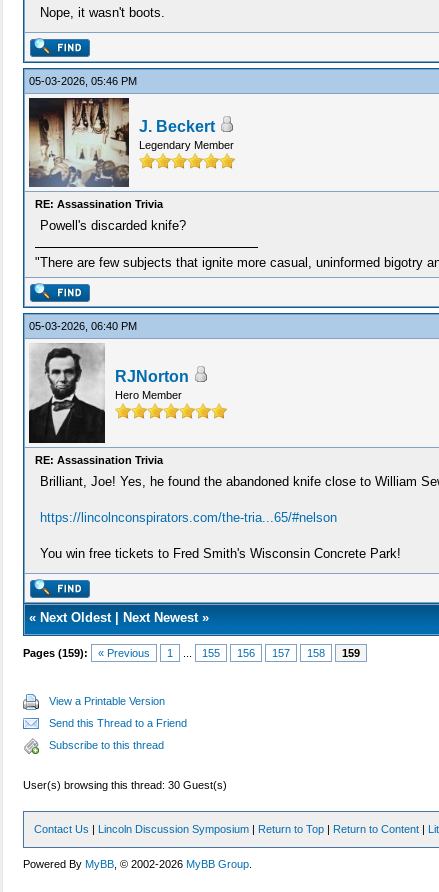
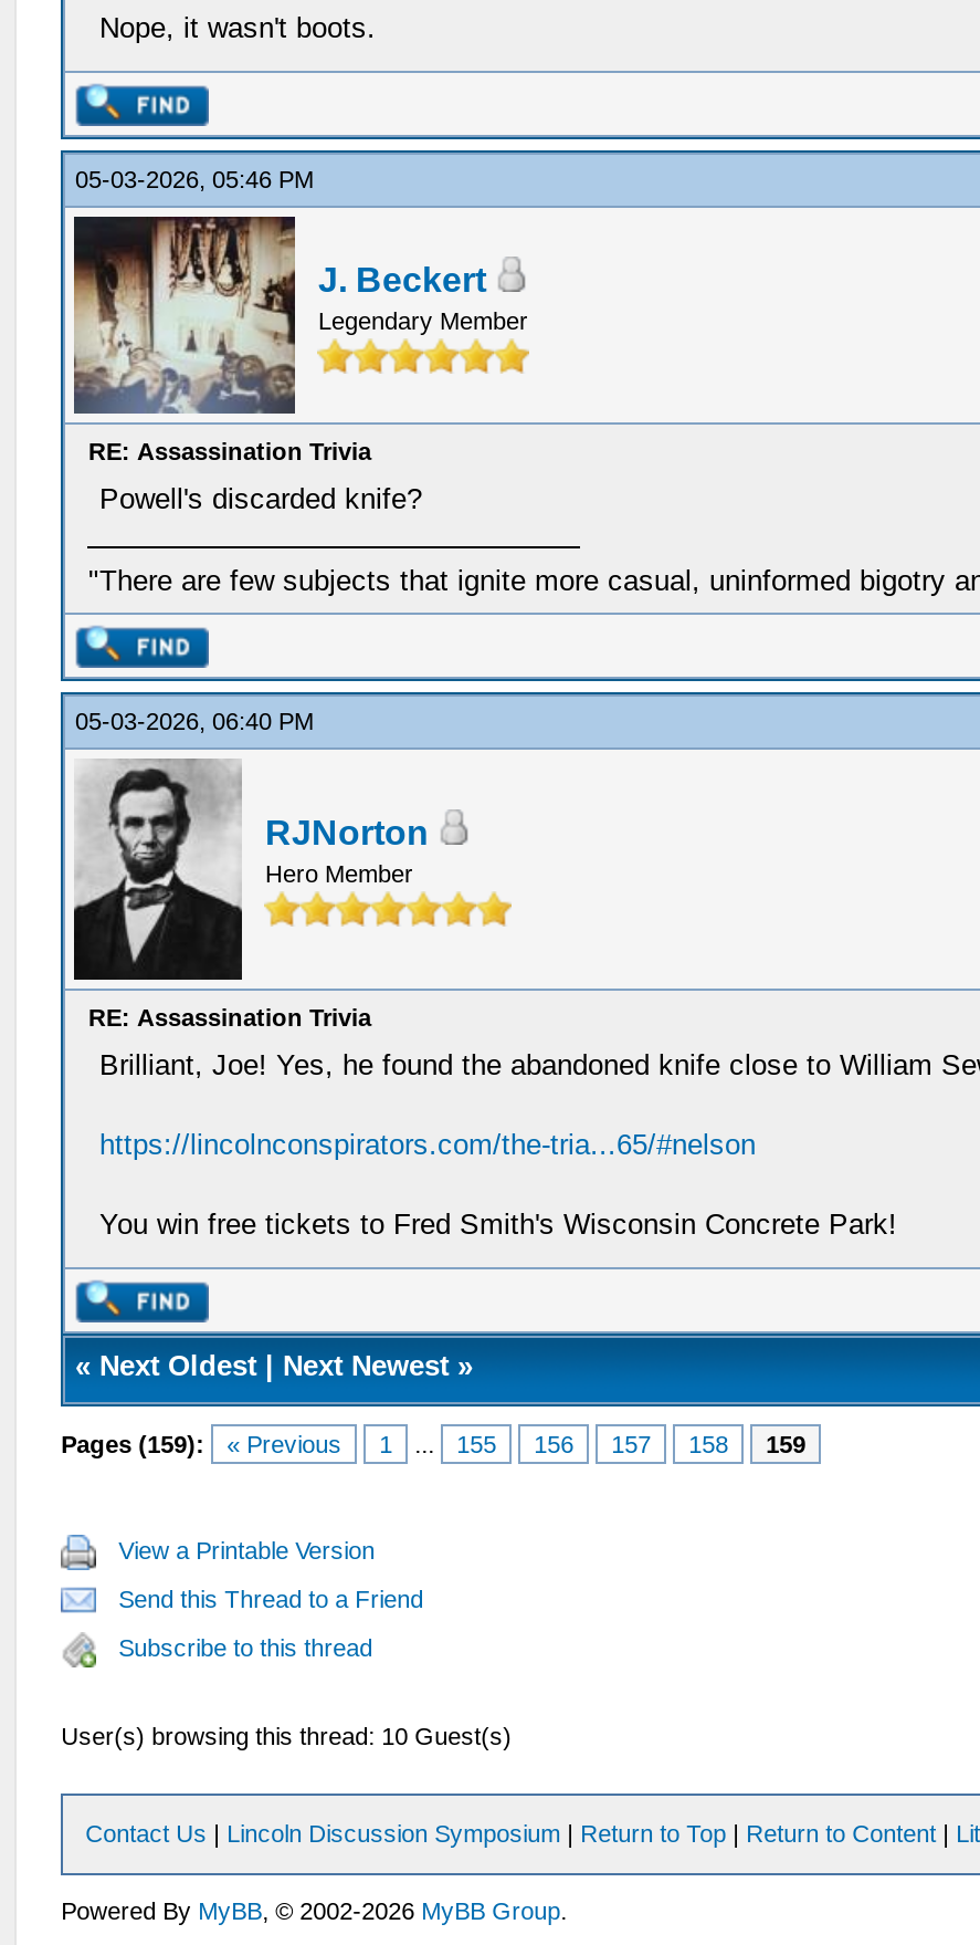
- User(s) browsing this thread: 30 Guest(s)
+ User(s) browsing this thread: 10 Guest(s)
